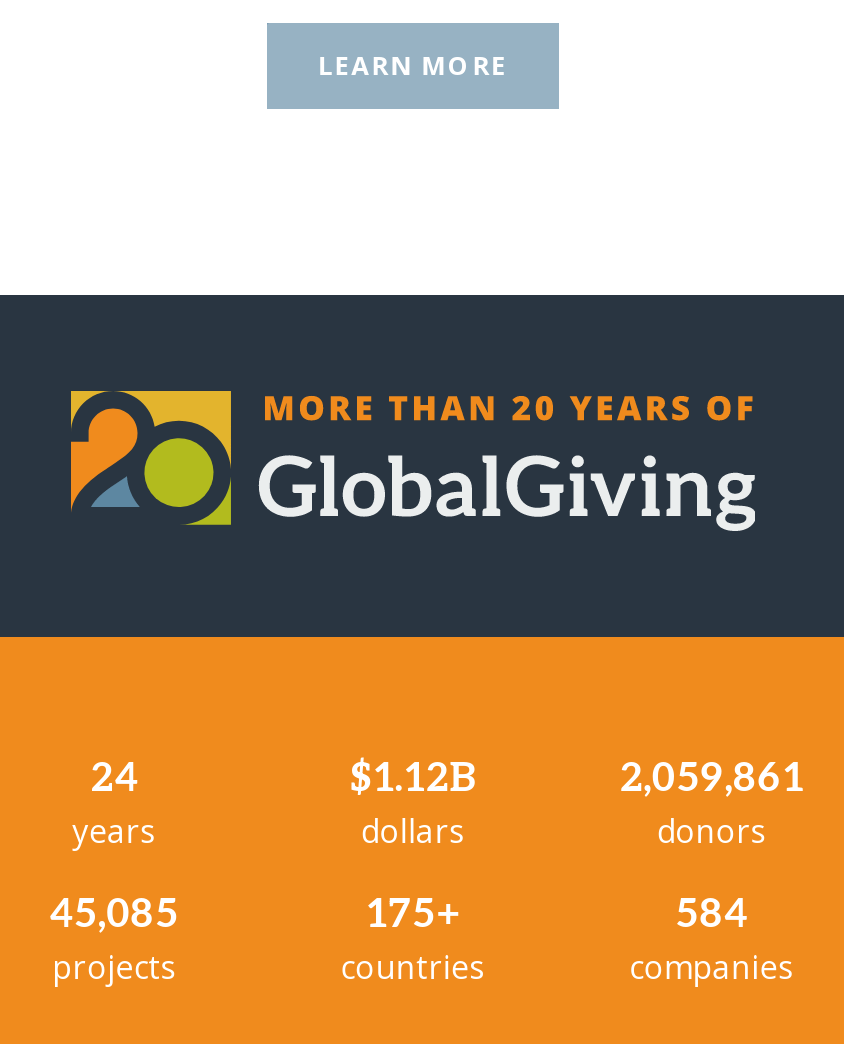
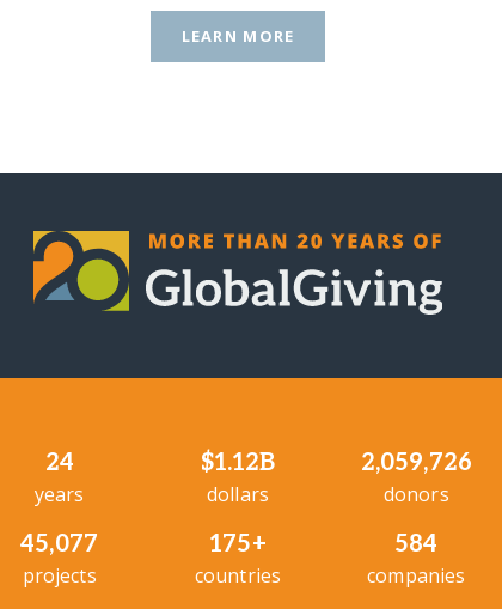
- 2,059,861
+ 2,059,726

- 45,085
+ 45,077
